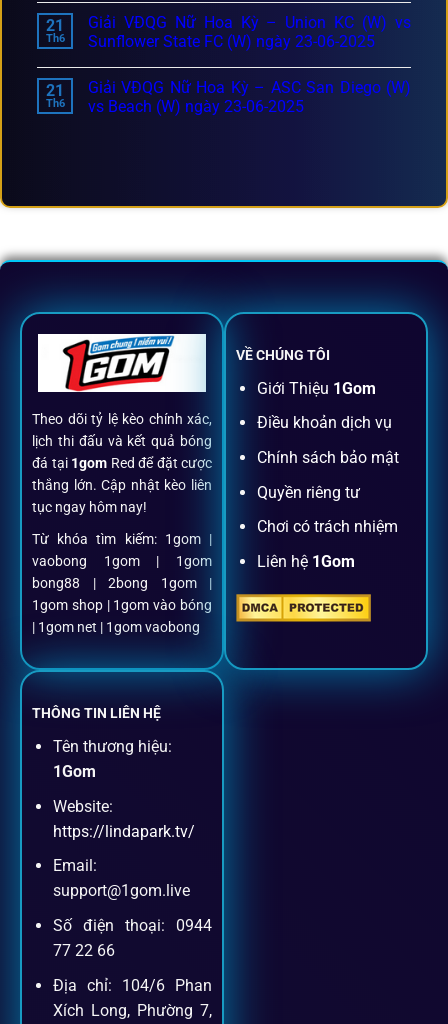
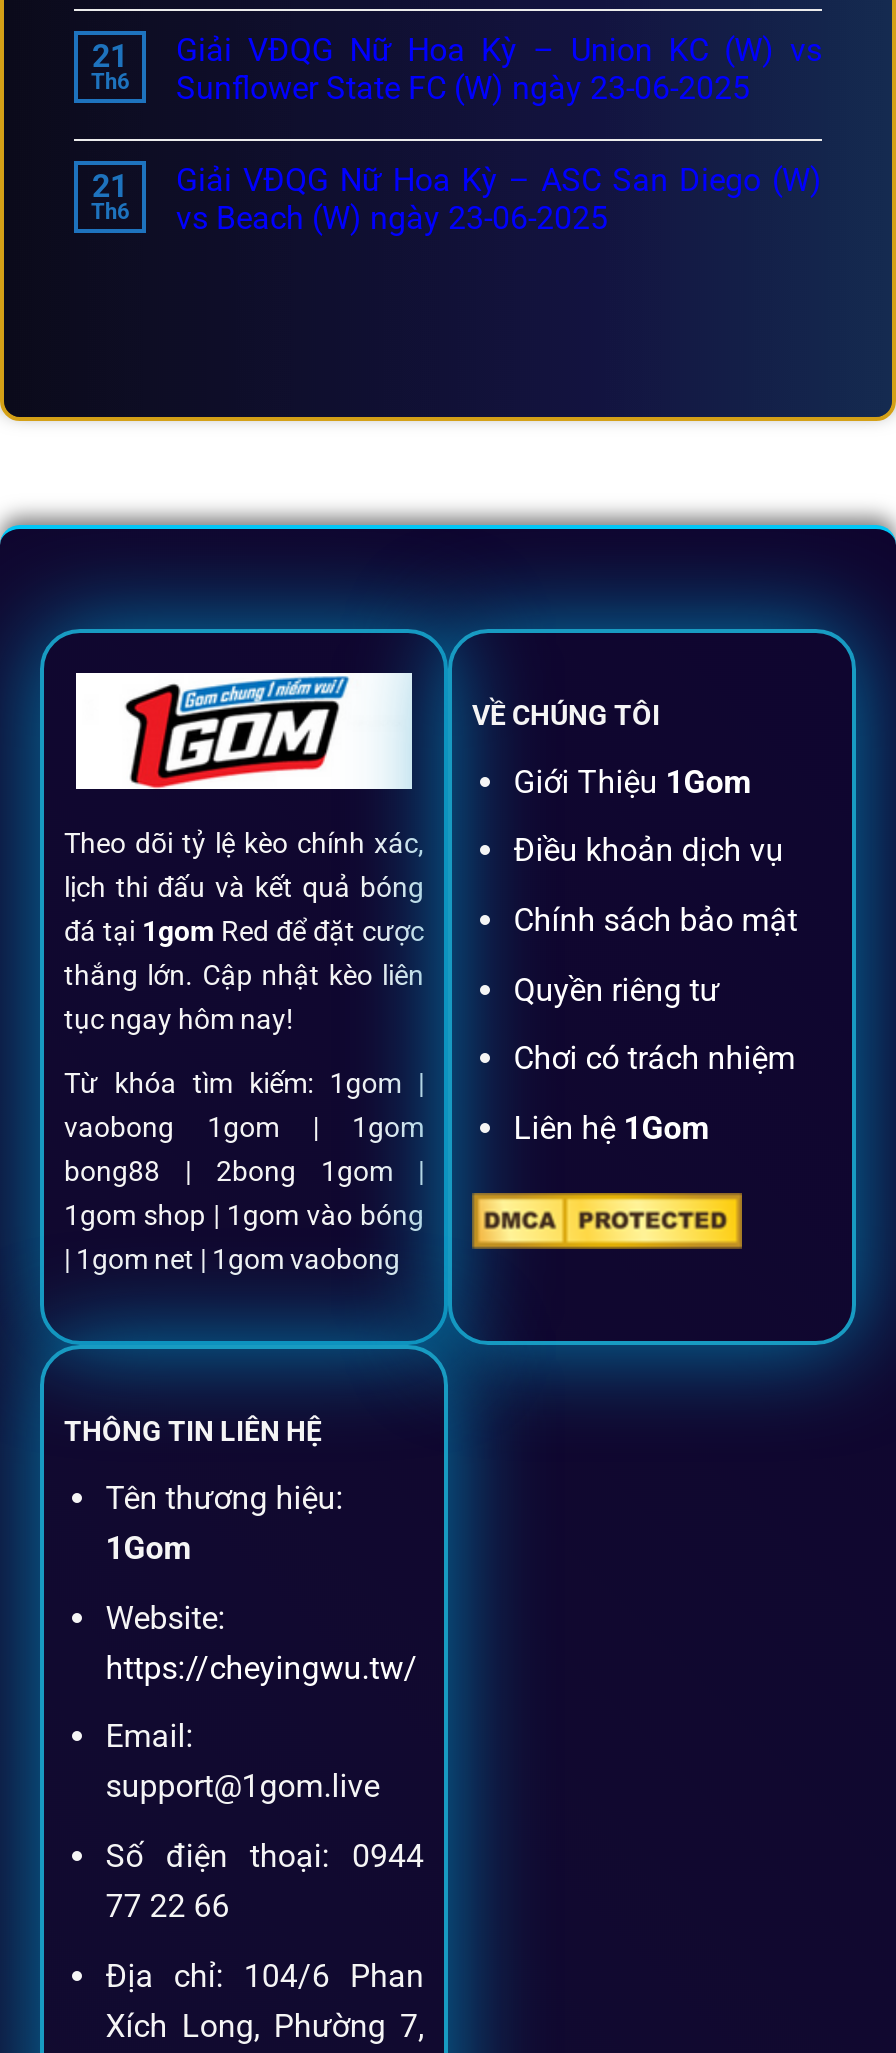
- https://lindapark.tv/
+ https://cheyingwu.tw/
